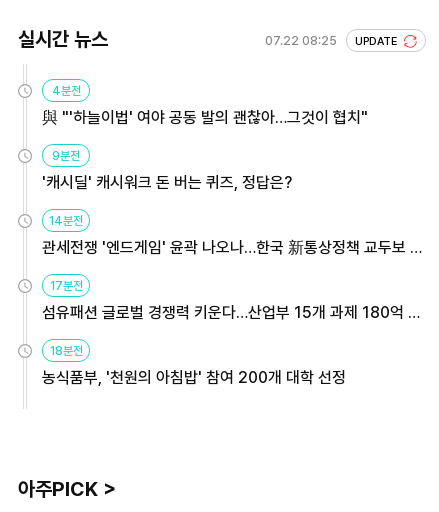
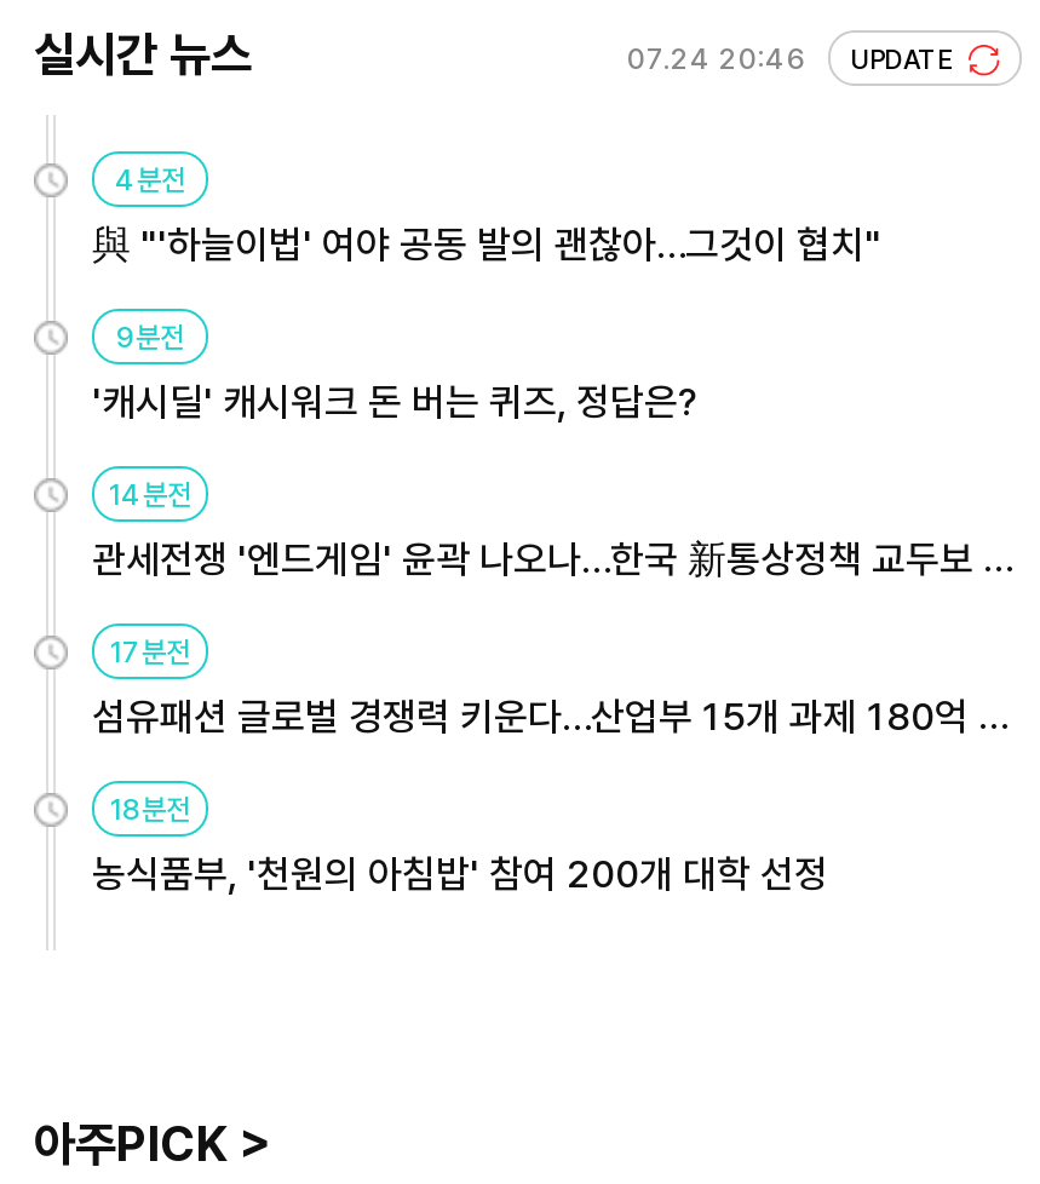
- 07.22 08:25 UPDATE
+ 07.24 20:46 UPDATE
